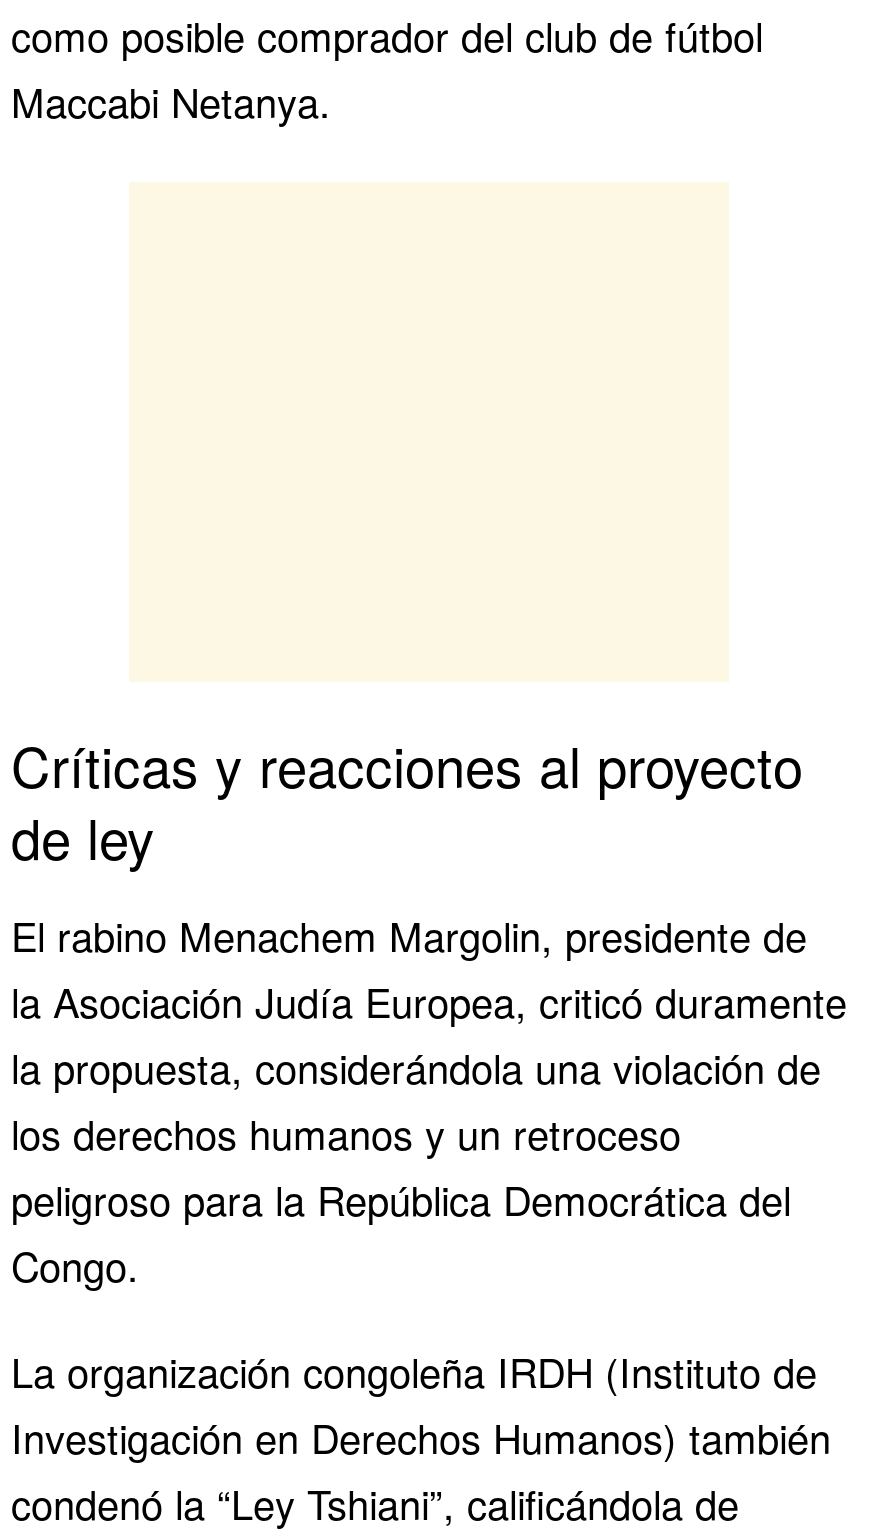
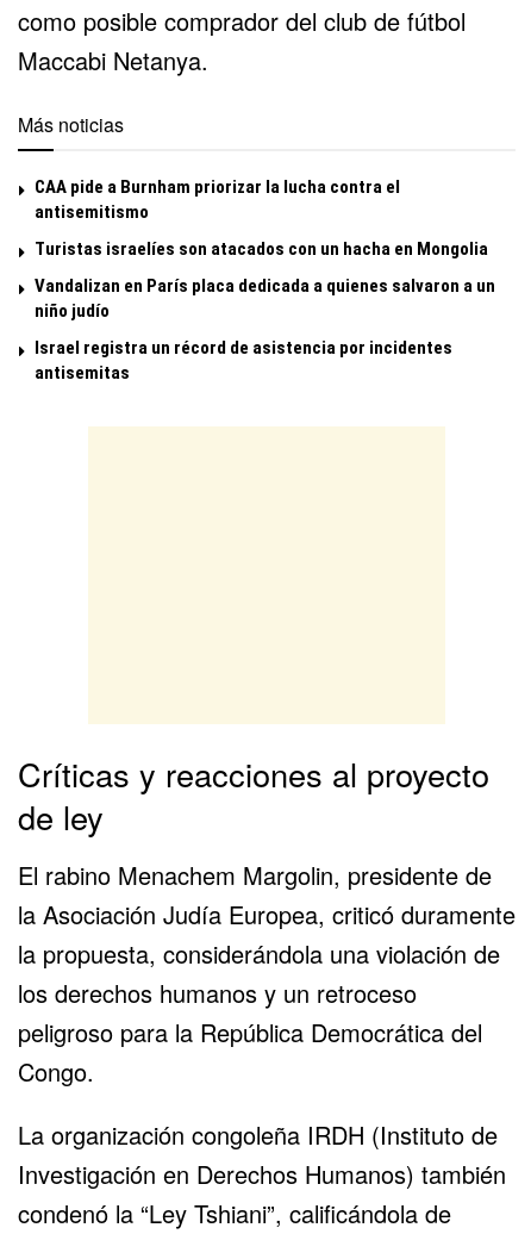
+ Más noticias
+ CAA pide a Burnham priorizar la lucha contra el
+ antisemitismo
+ Turistas israelíes son atacados con un hacha en Mongolia
+ Vandalizan en París placa dedicada a quienes salvaron a un
+ niño judío
+ Israel registra un récord de asistencia por incidentes
+ antisemitas
